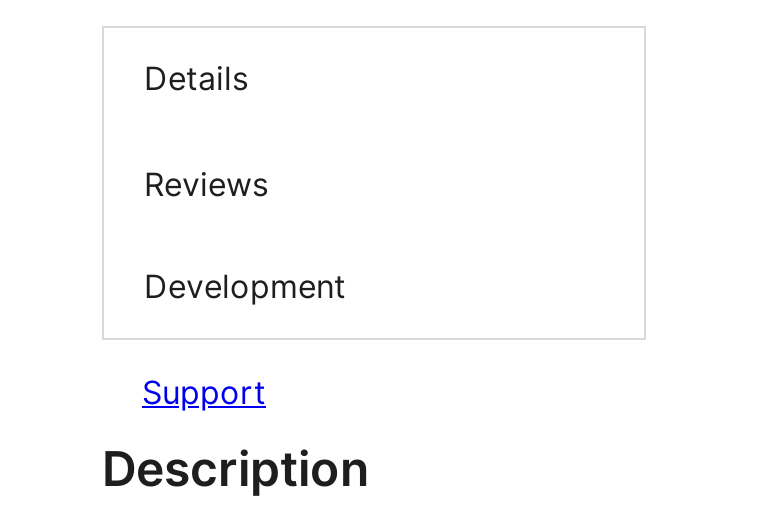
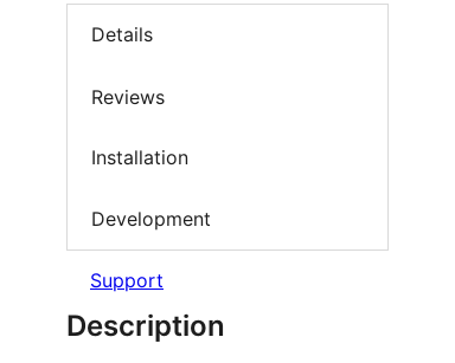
+ Installation
